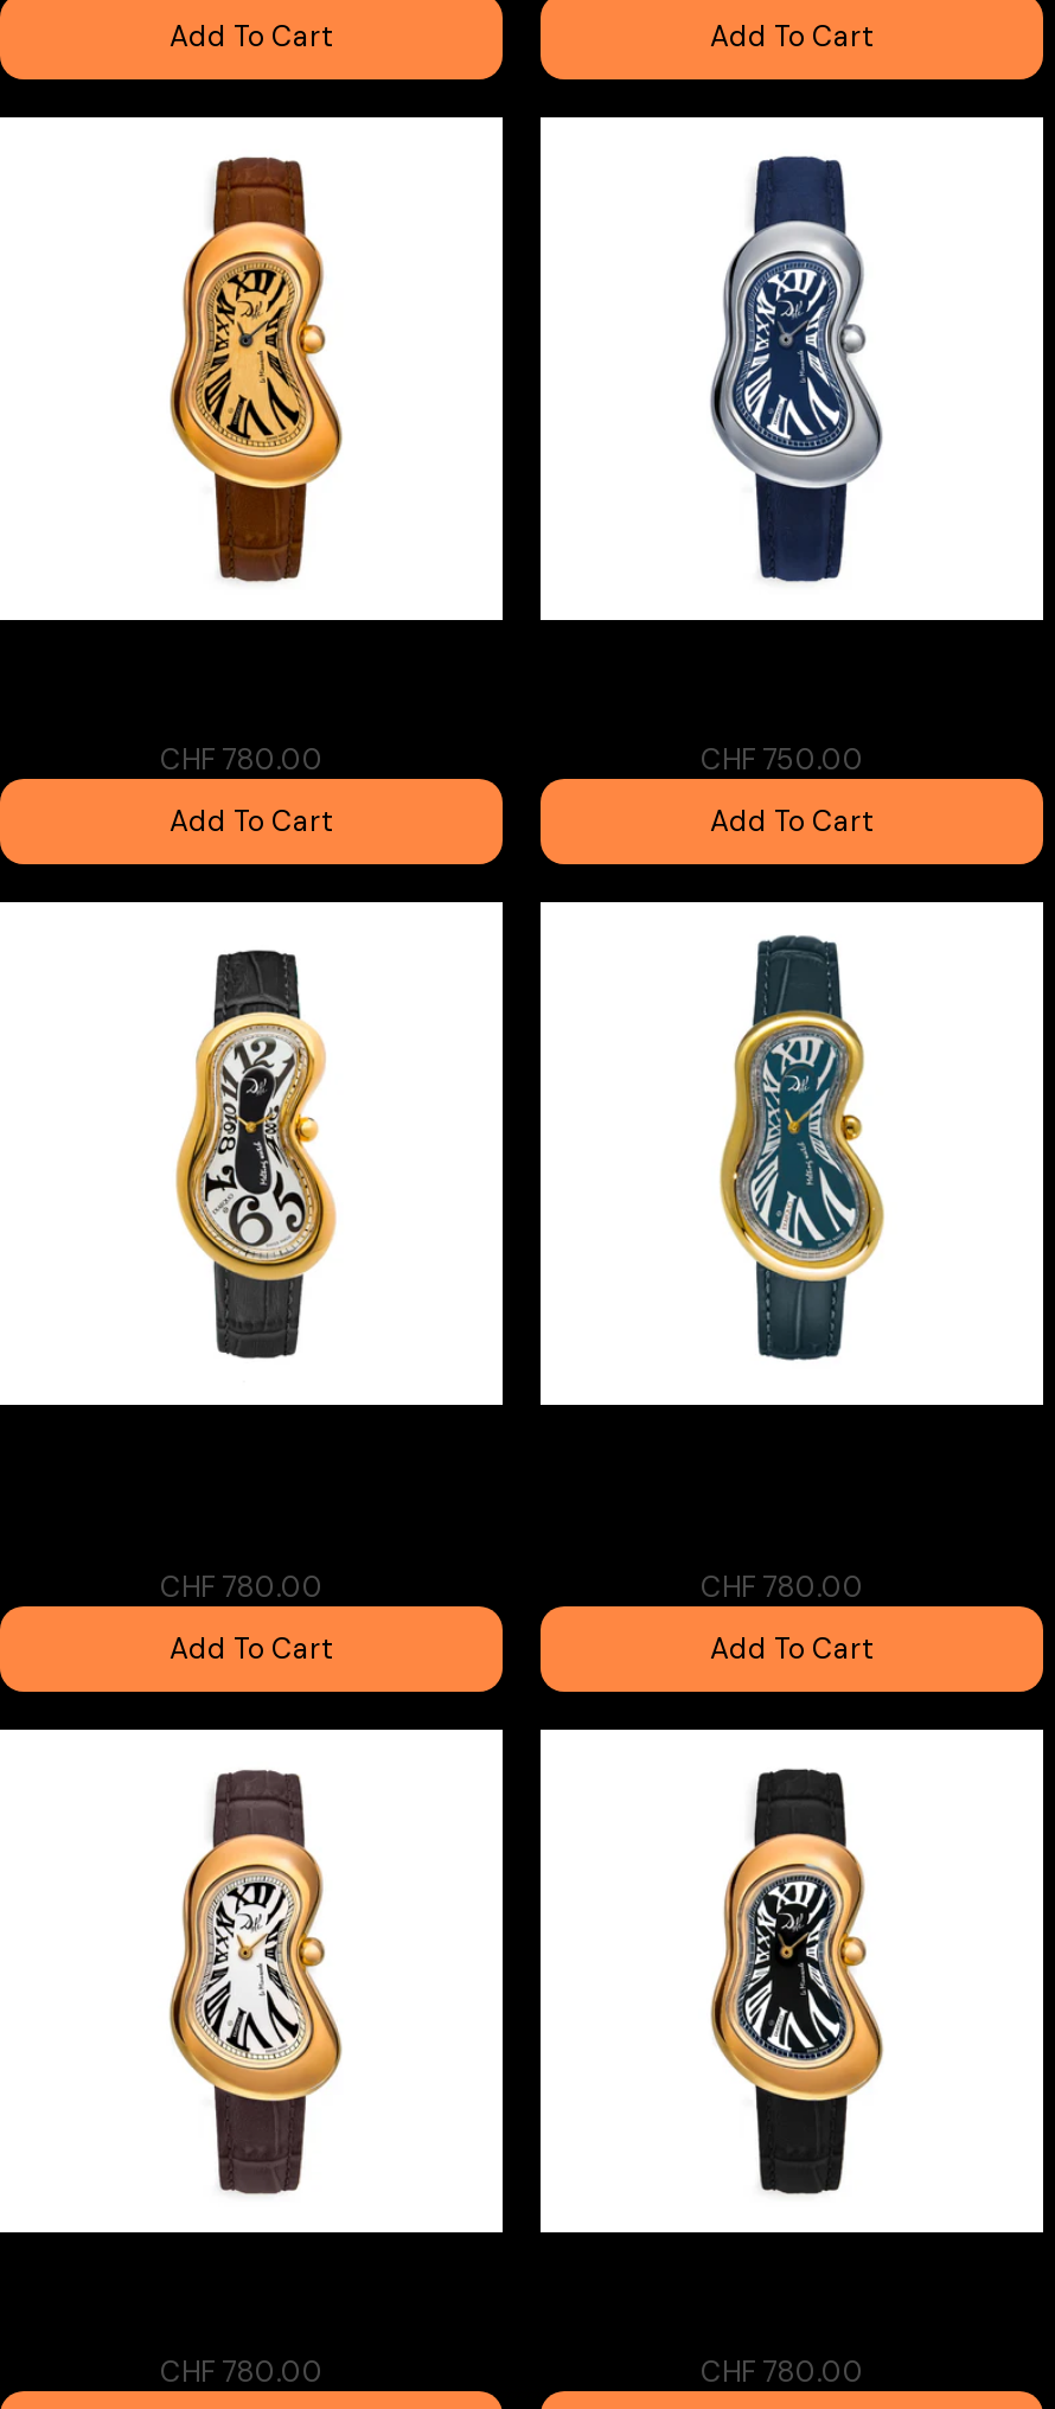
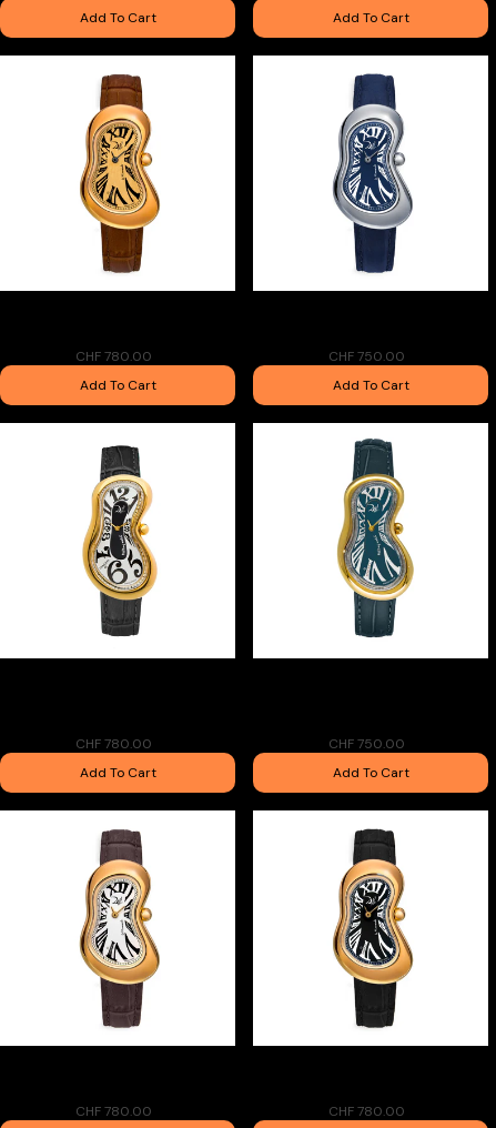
- CHF 780.00
+ CHF 750.00
